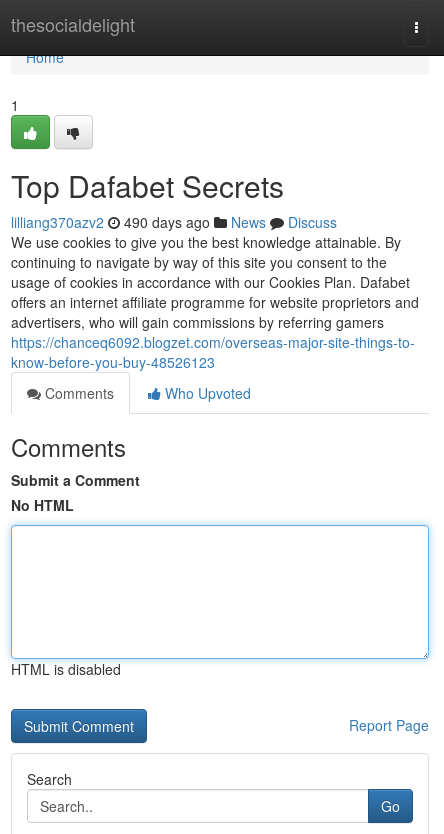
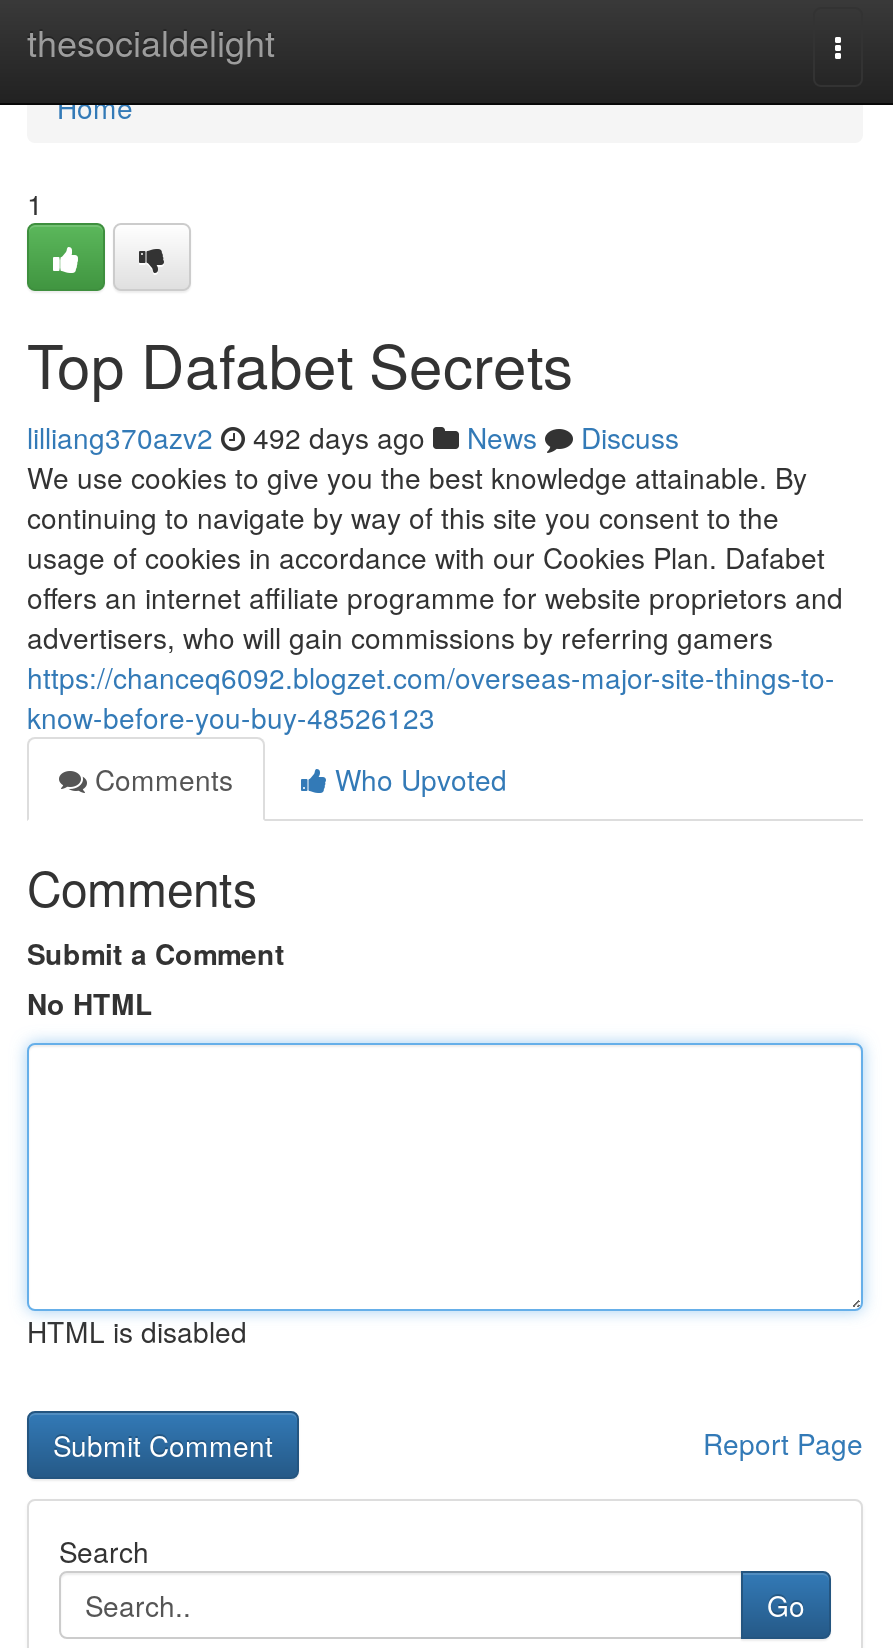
- lilliang370azv2 490 days ago News Discuss
+ lilliang370azv2 492 days ago News Discuss
